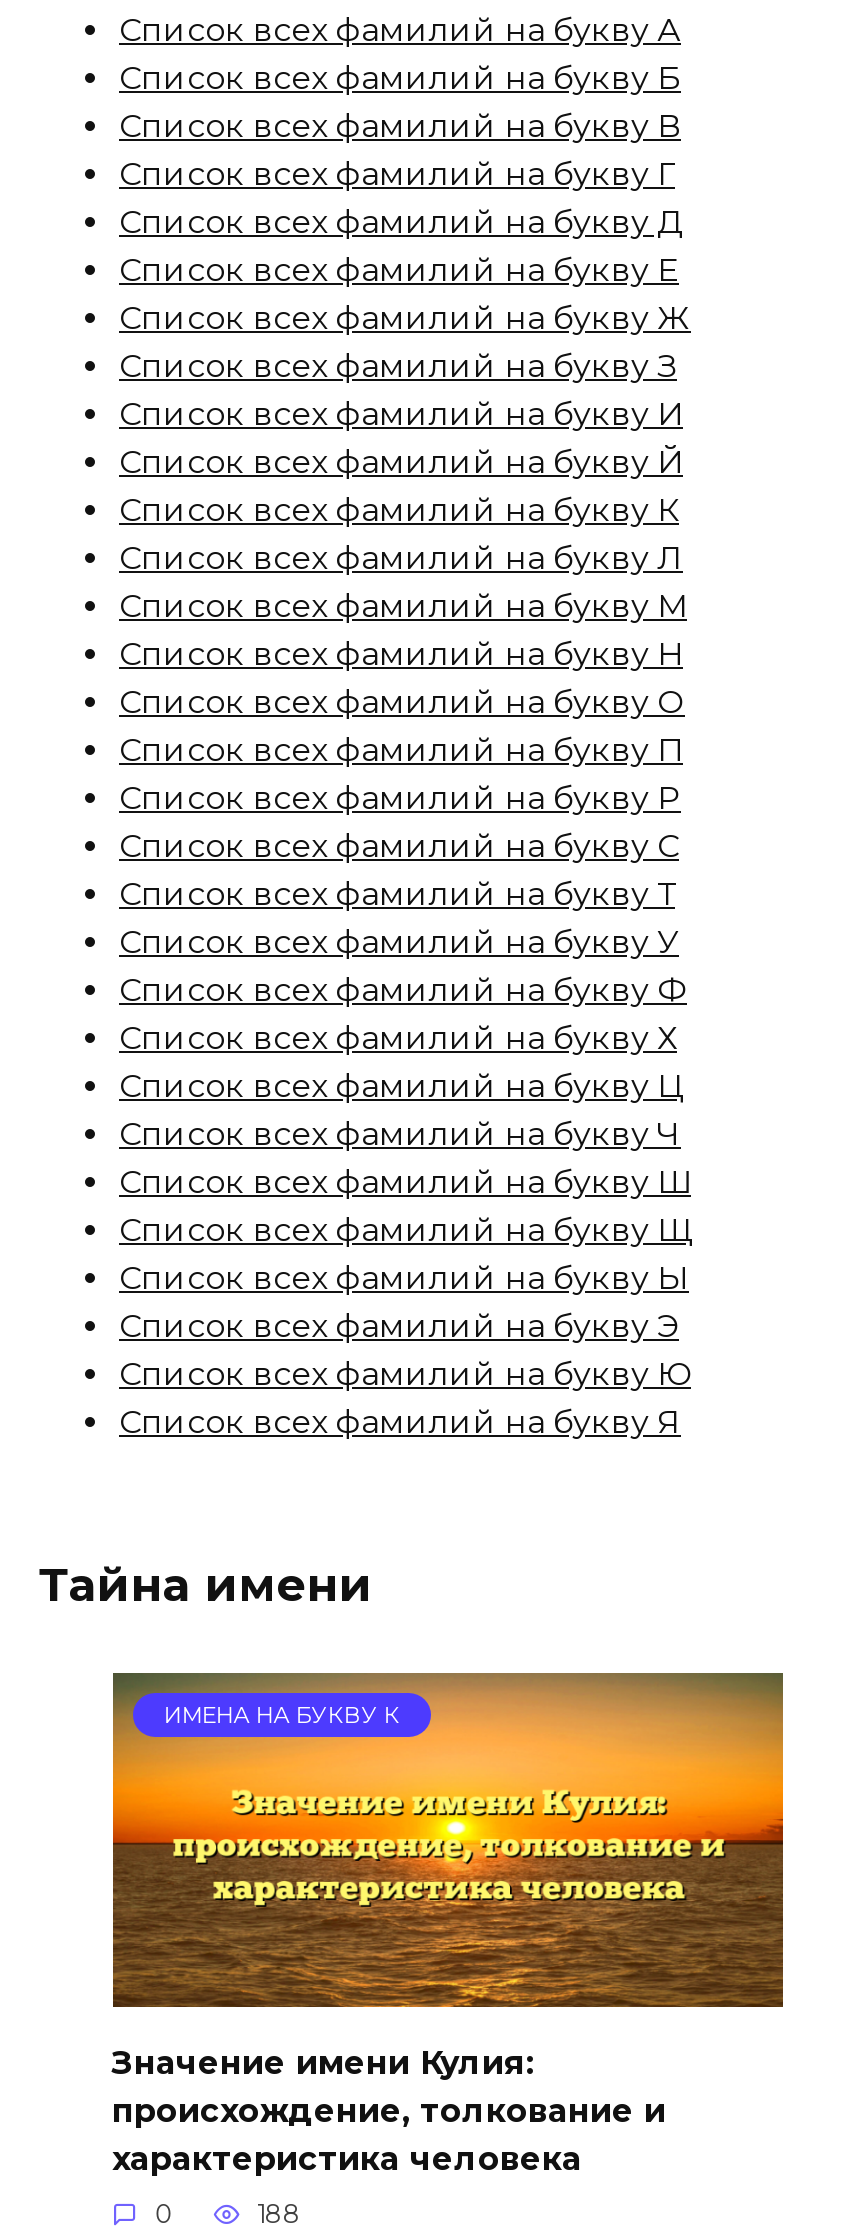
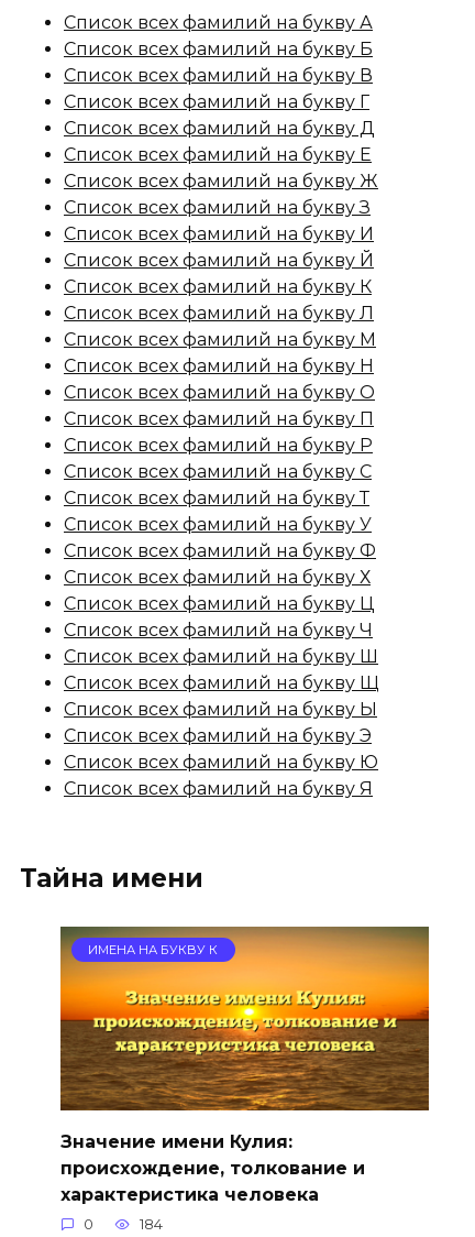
- 188
+ 184
